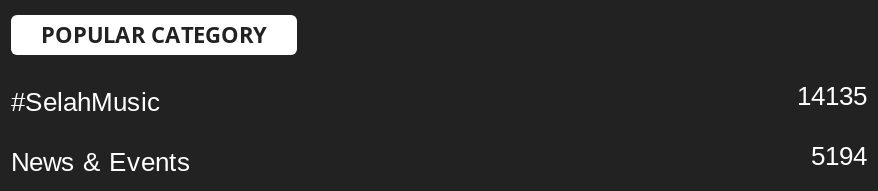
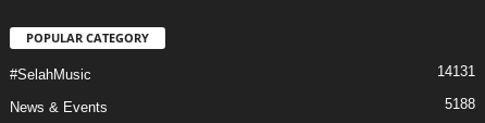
- 14135
+ 14131

- 5194
+ 5188
